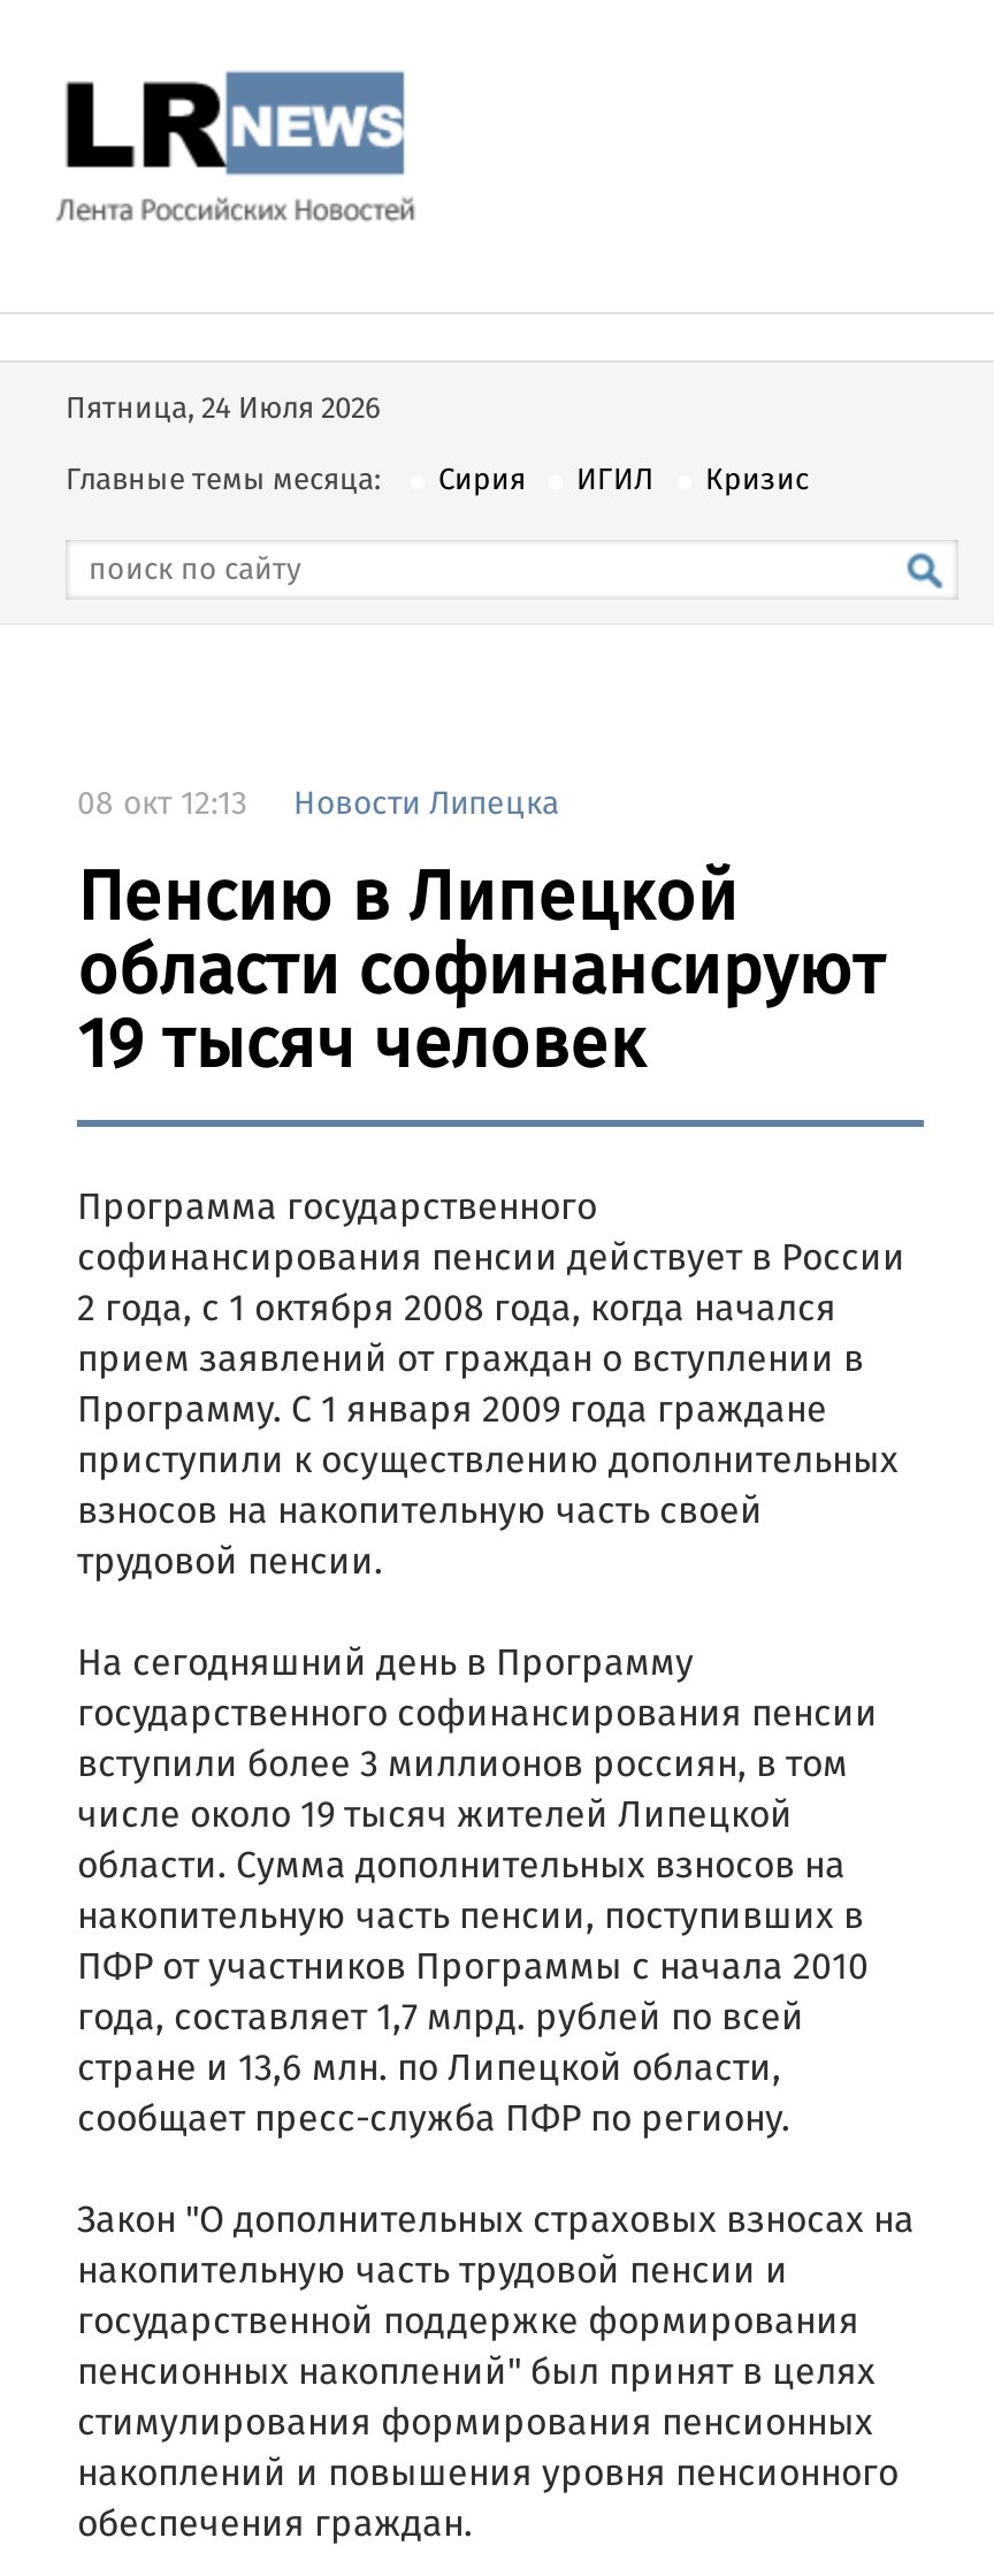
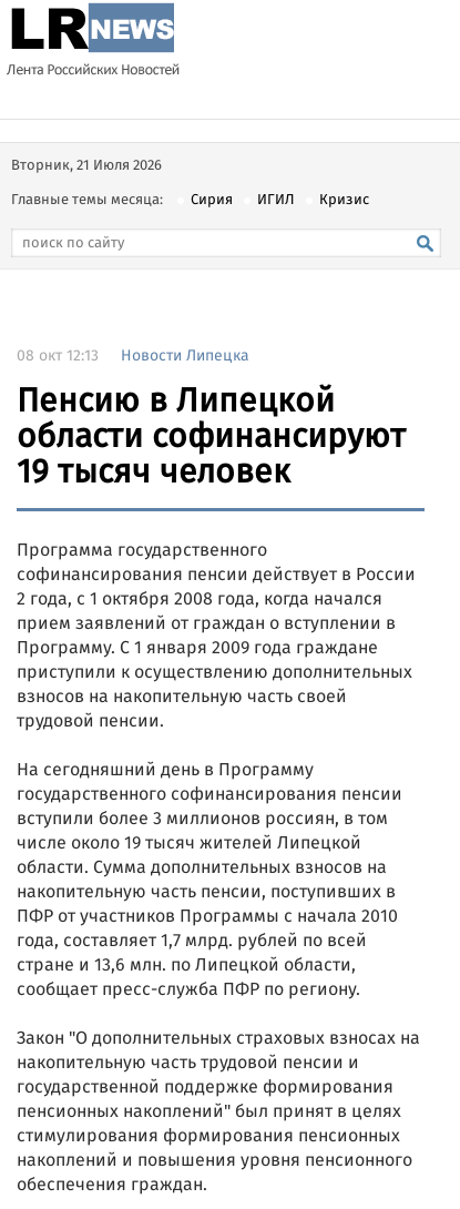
- Пятница, 24 Июля 2026
+ Вторник, 21 Июля 2026
